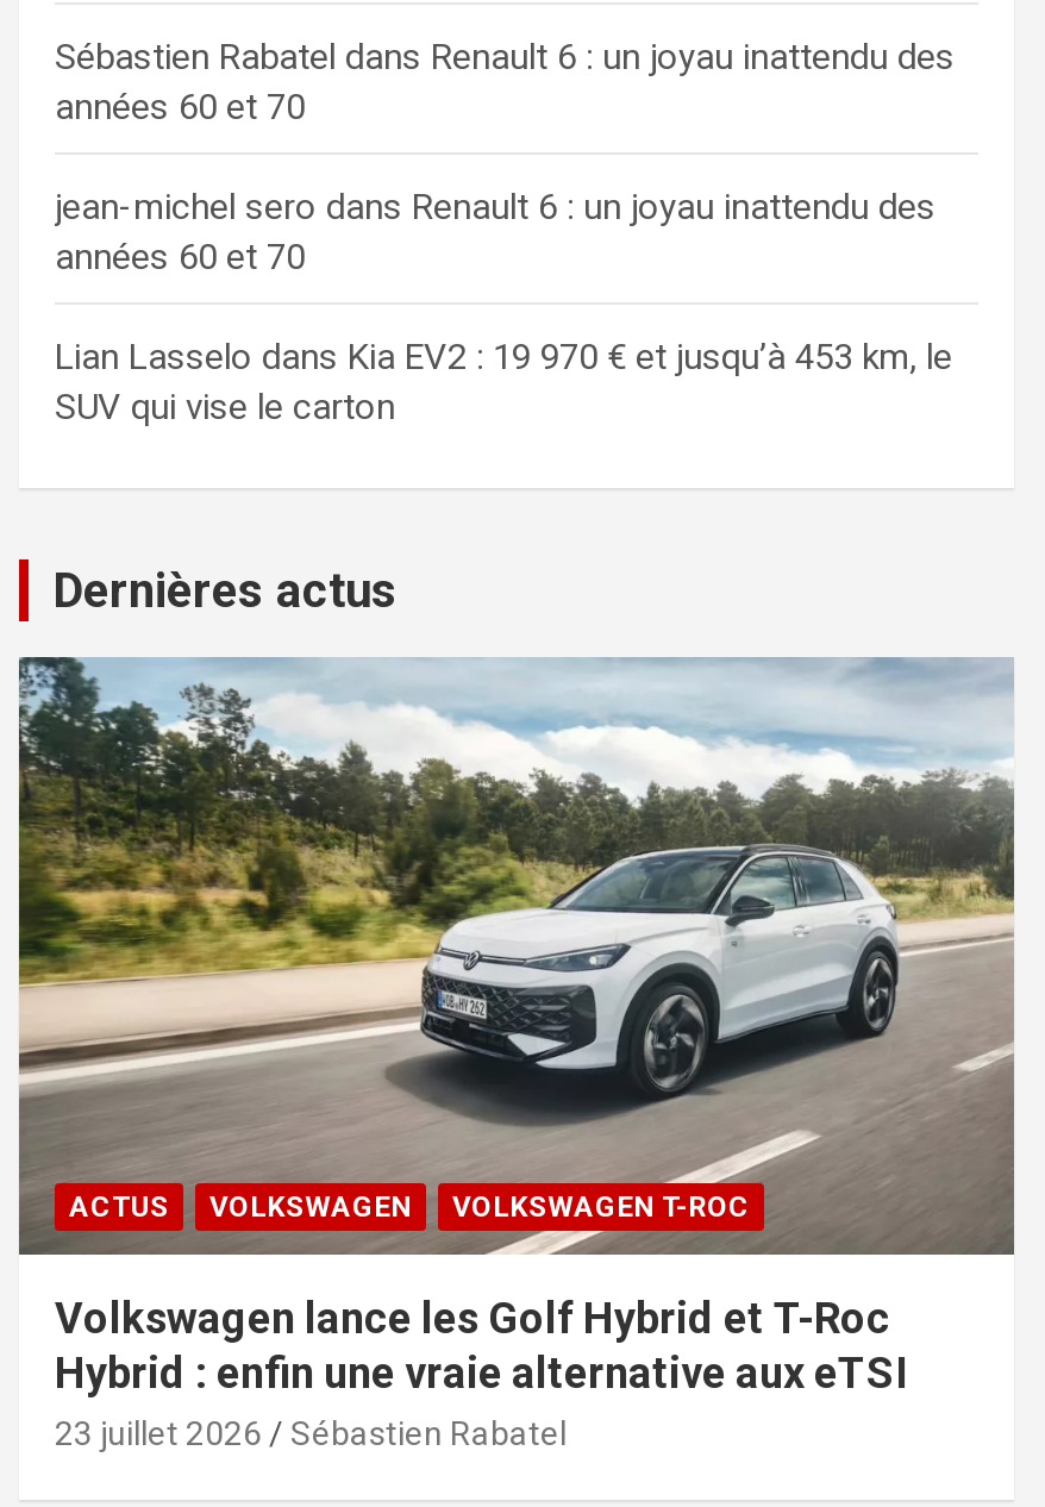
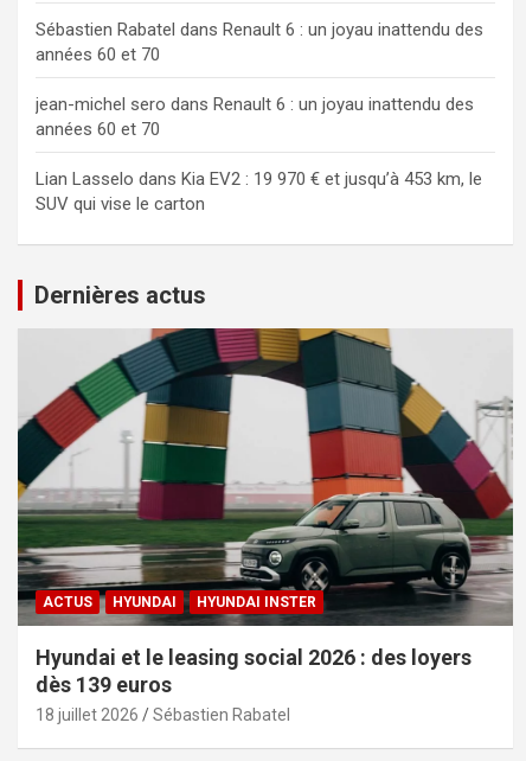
- [image]
- VOLKSWAGEN
- VOLKSWAGEN T-ROC
+ [image]
+ HYUNDAI
+ HYUNDAI INSTER

- Volkswagen lance les Golf Hybrid et T-Roc
- Hybrid : enfin une vraie alternative aux eTSI
- 23 juillet 2026
+ Hyundai et le leasing social 2026 : des loyers
+ dès 139 euros
+ 18 juillet 2026
